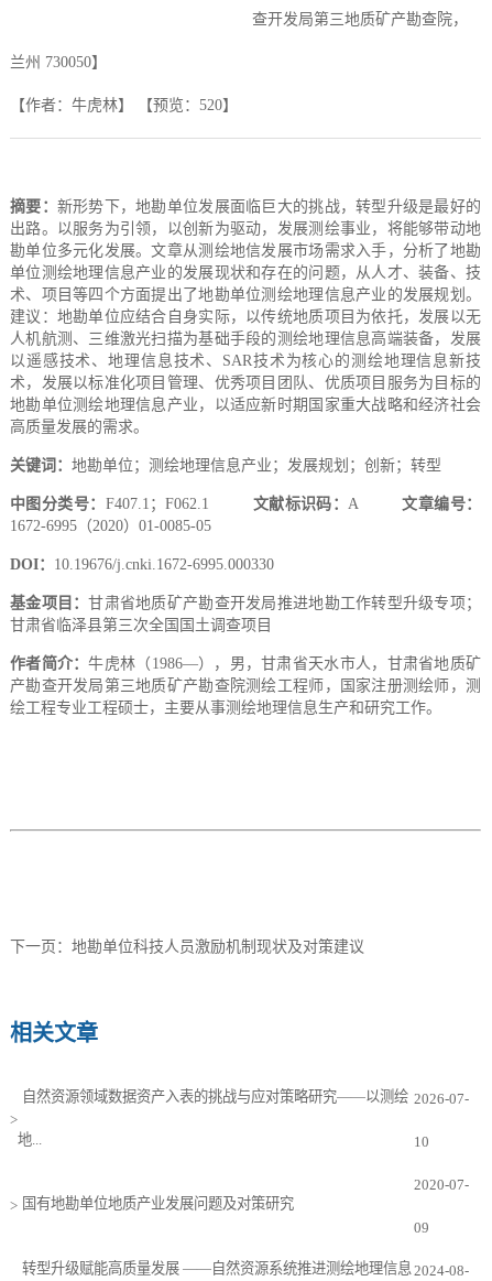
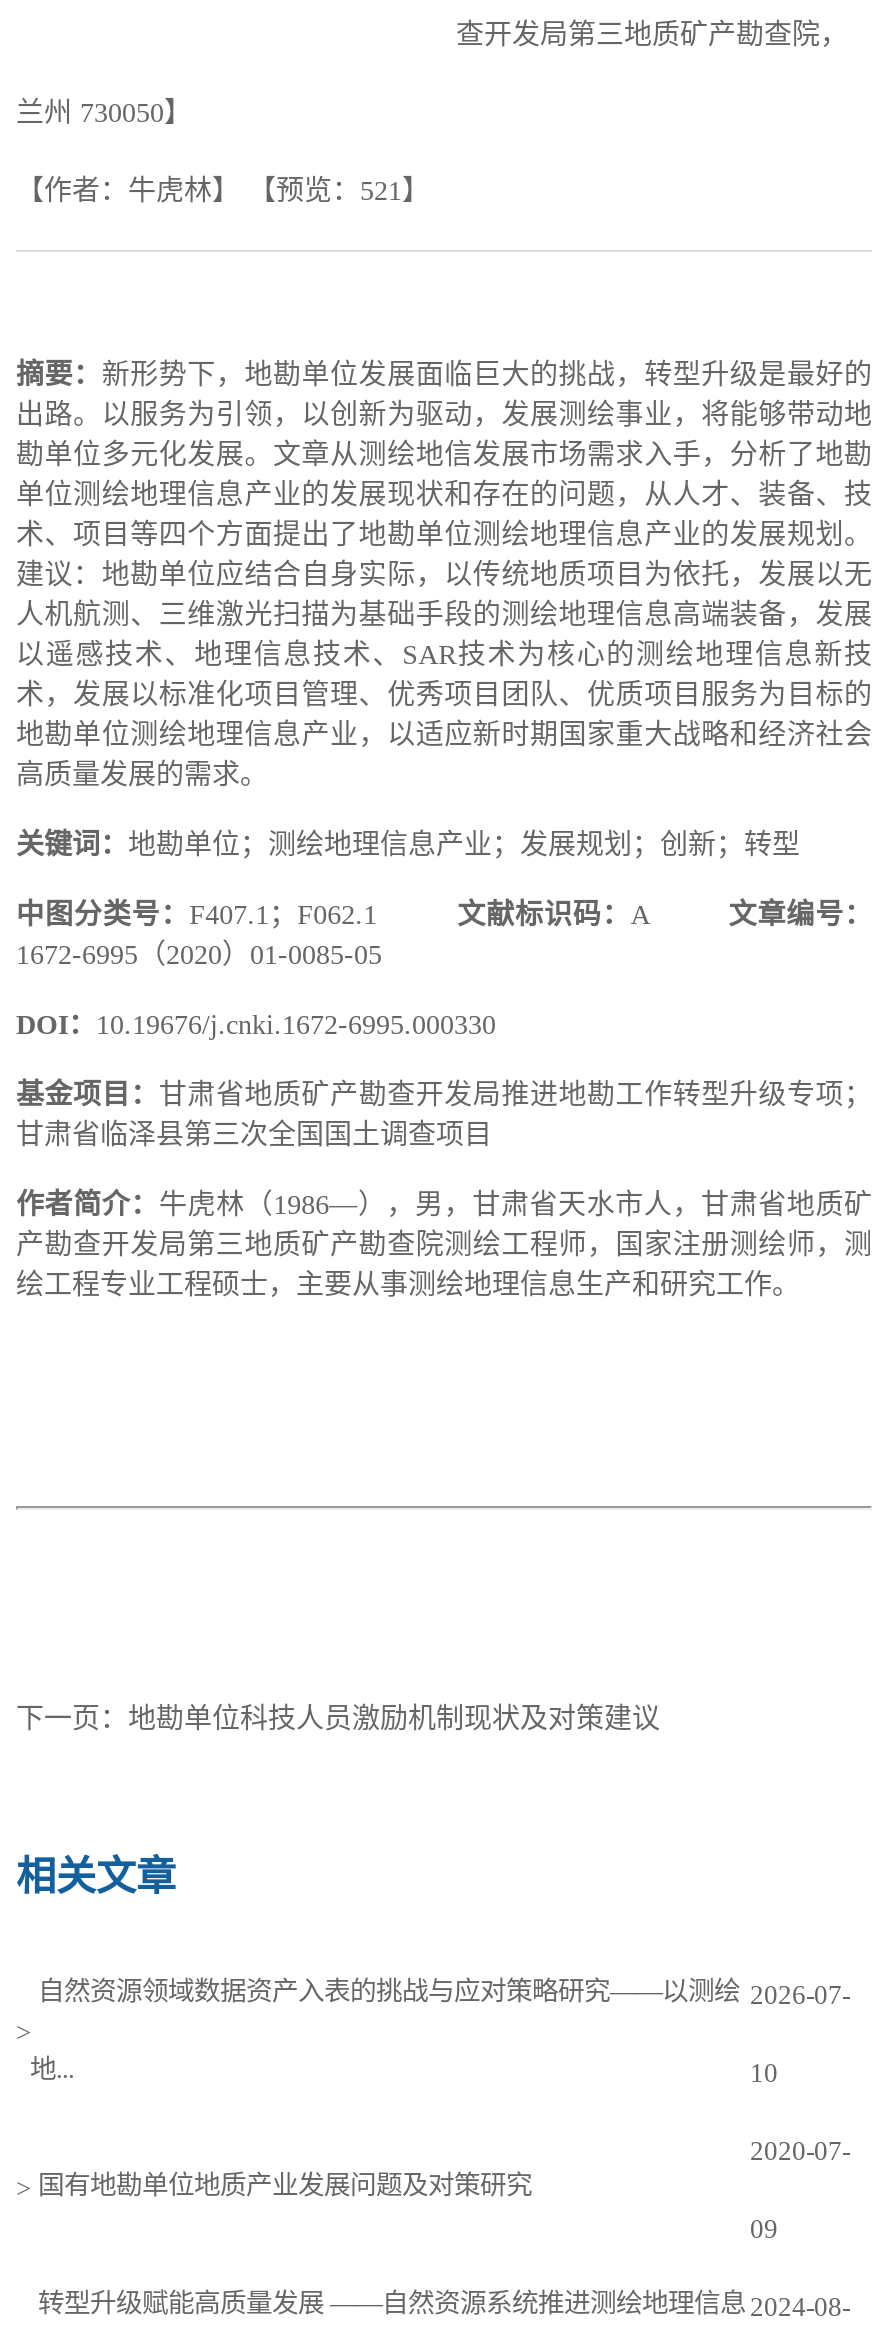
- 【作者：牛虎林】 【预览：520】
+ 【作者：牛虎林】 【预览：521】
